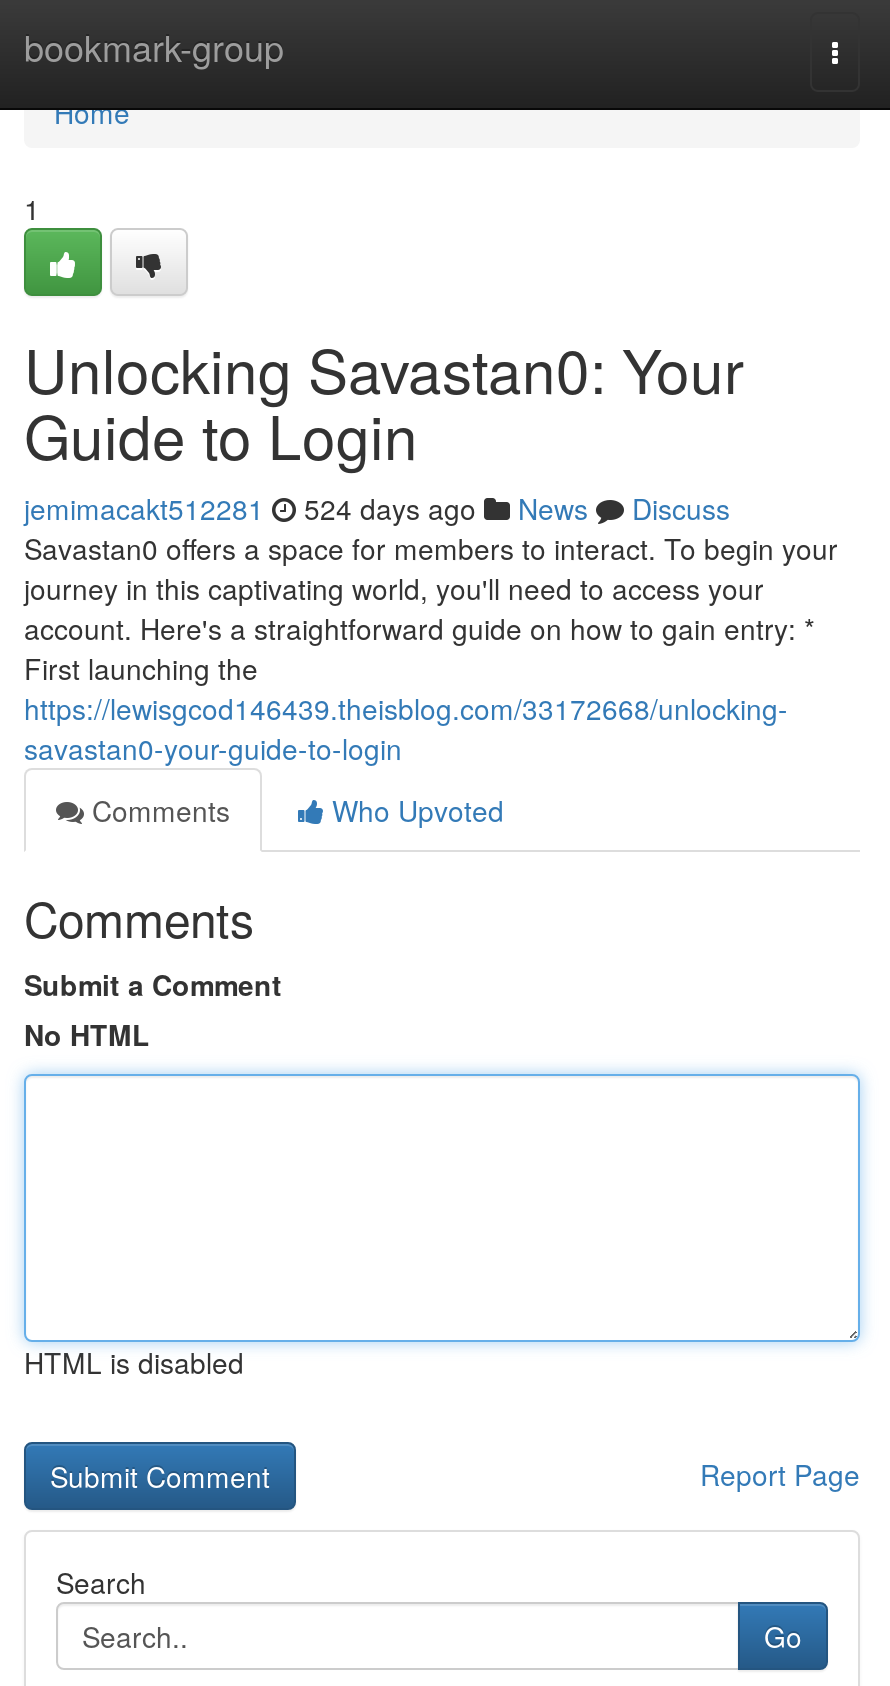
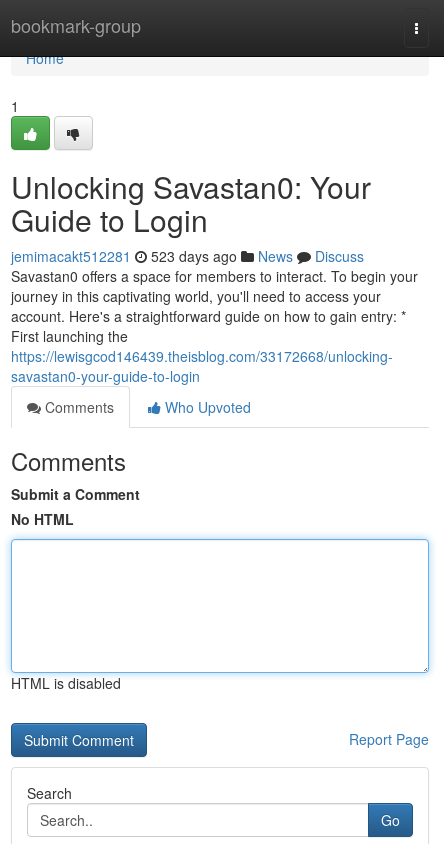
- jemimacakt512281 524 days ago News Discuss
+ jemimacakt512281 523 days ago News Discuss
